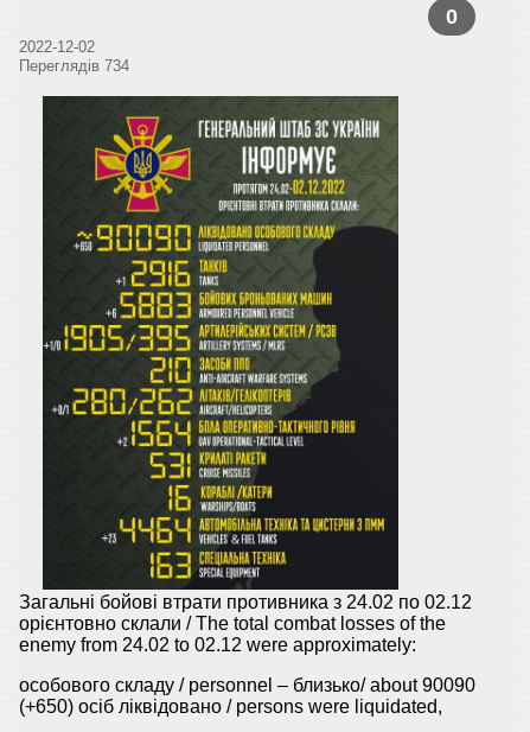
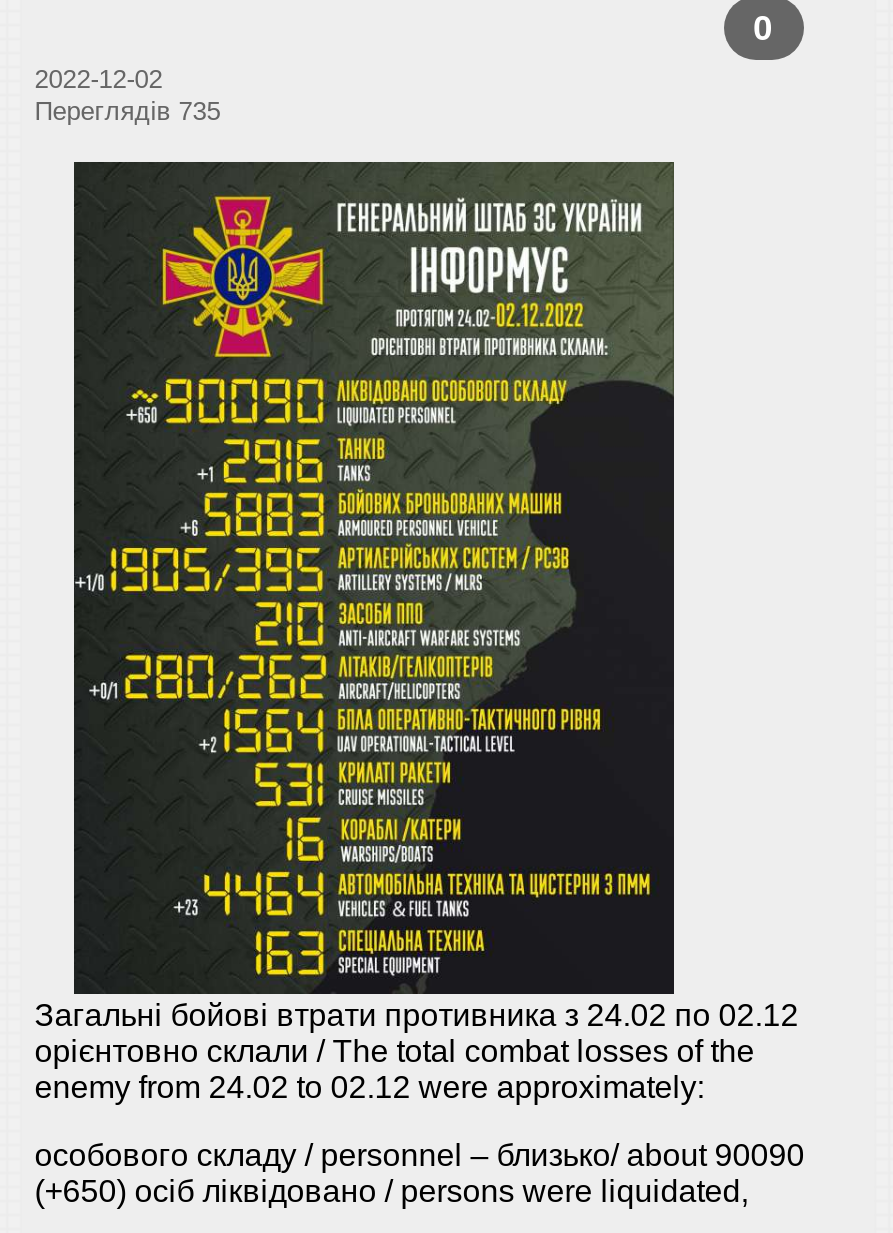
- Переглядів 734
+ Переглядів 735
